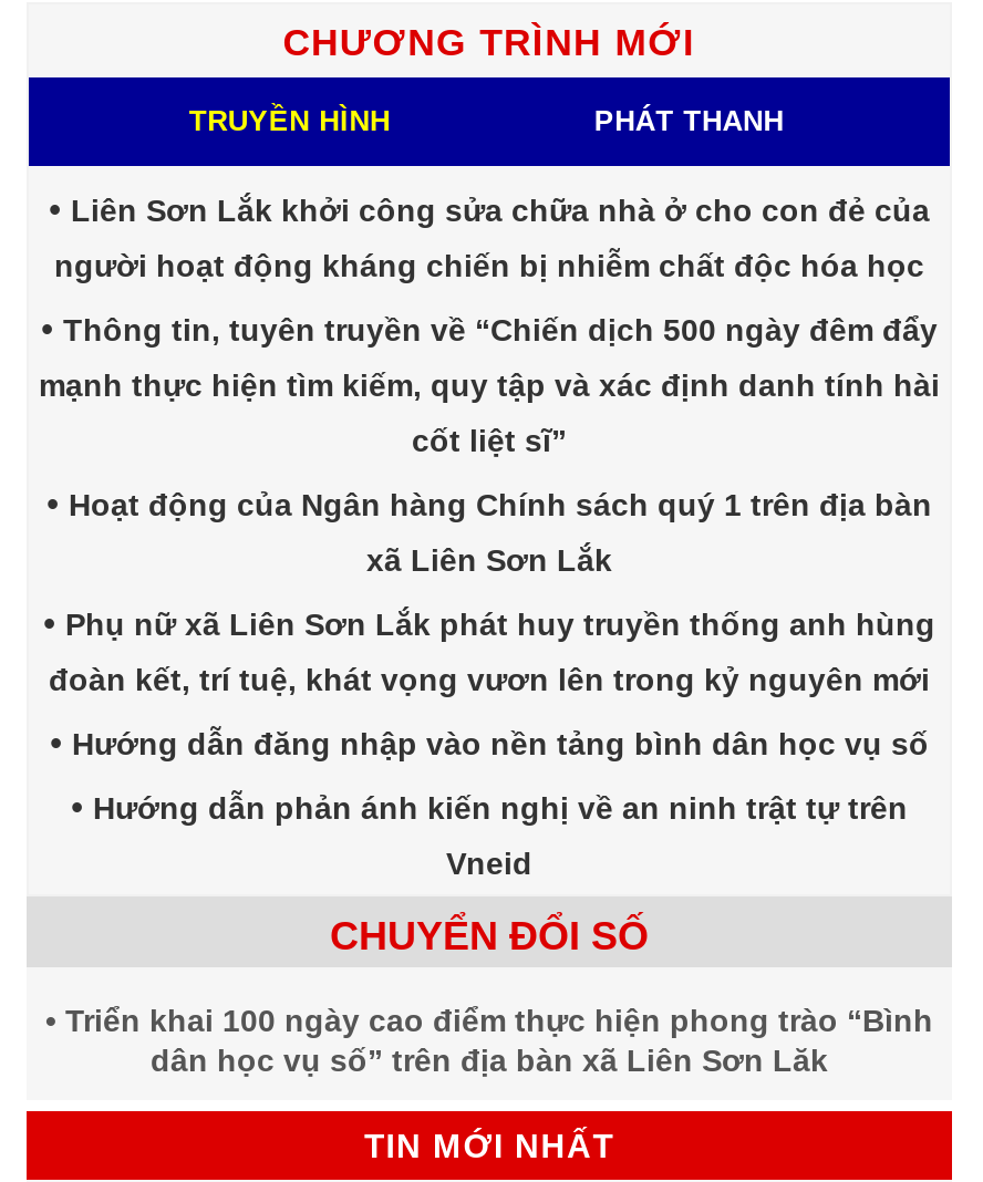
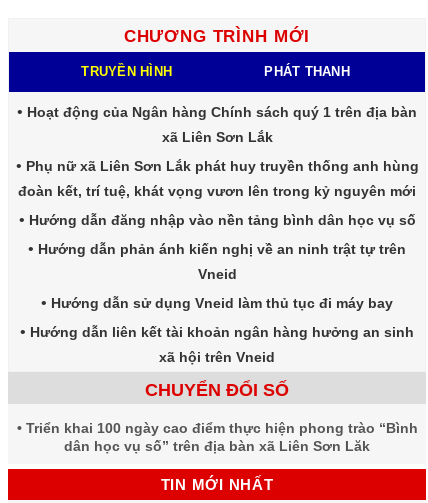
- Liên Sơn Lắk khởi công sửa chữa nhà ở cho con đẻ của
- người hoạt động kháng chiến bị nhiễm chất độc hóa học
- Thông tin, tuyên truyền về “Chiến dịch 500 ngày đêm đẩy
- mạnh thực hiện tìm kiếm, quy tập và xác định danh tính hài
- cốt liệt sĩ”

moved up: Hoạt động của Ngân hàng Chính sách quý 1 trên địa bàn | xã Liên Sơn Lắk | Phụ nữ xã Liên Sơn Lắk phát huy truyền thống anh hùng | đoàn kết, trí tuệ, khát vọng vươn lên trong kỷ nguyên mới | Hướng dẫn đăng nhập vào nền tảng bình dân học vụ số | Hướng dẫn phản ánh kiến nghị về an ninh trật tự trên | Vneid

+ Hướng dẫn sử dụng Vneid làm thủ tục đi máy bay
+ Hướng dẫn liên kết tài khoản ngân hàng hưởng an sinh
+ xã hội trên Vneid
